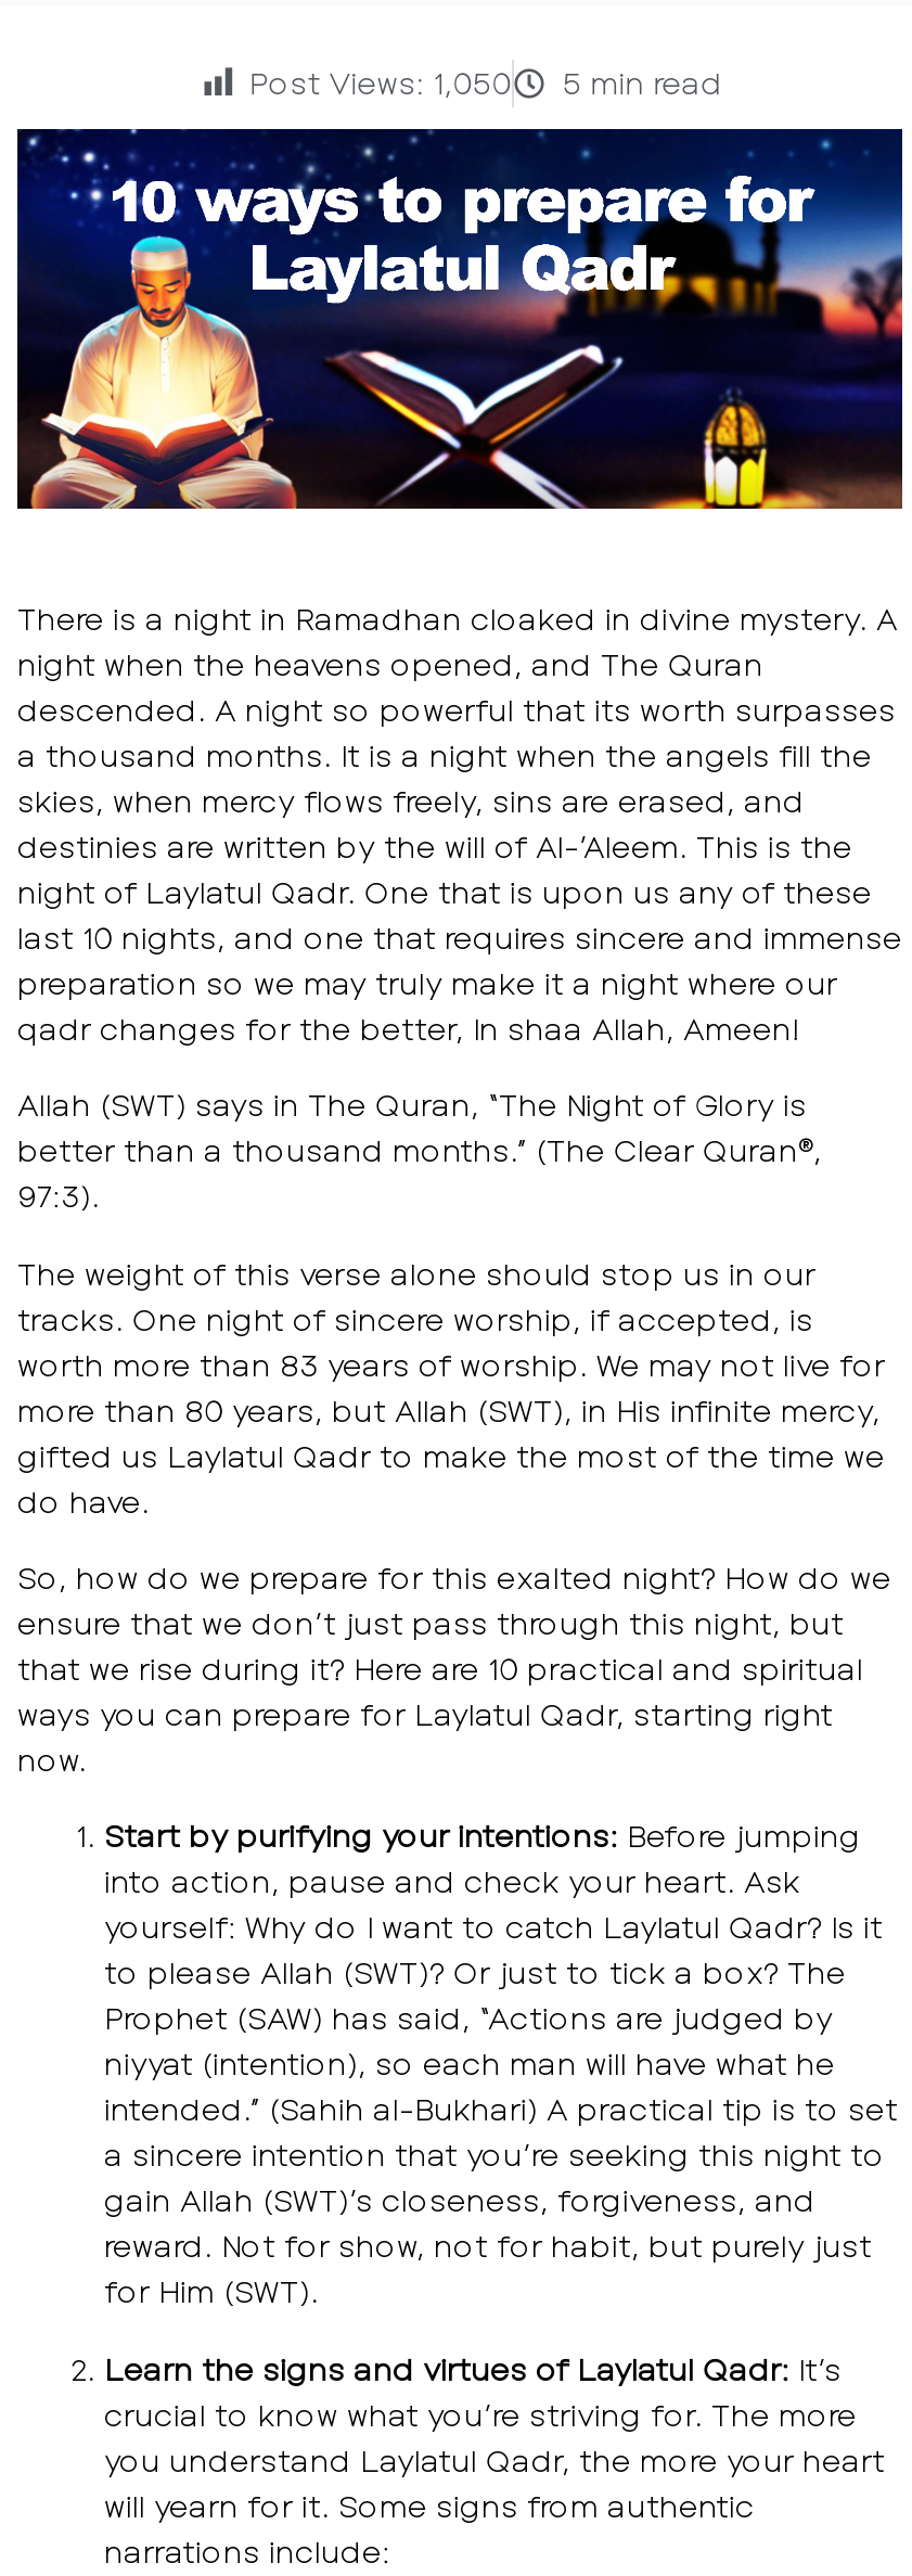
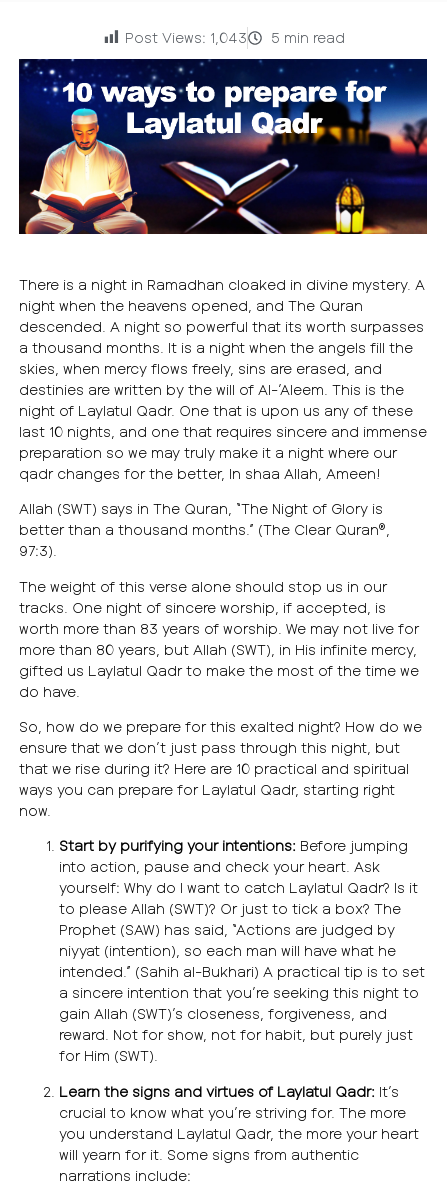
- Post Views: 1,050 5 min read
+ Post Views: 1,043 5 min read
